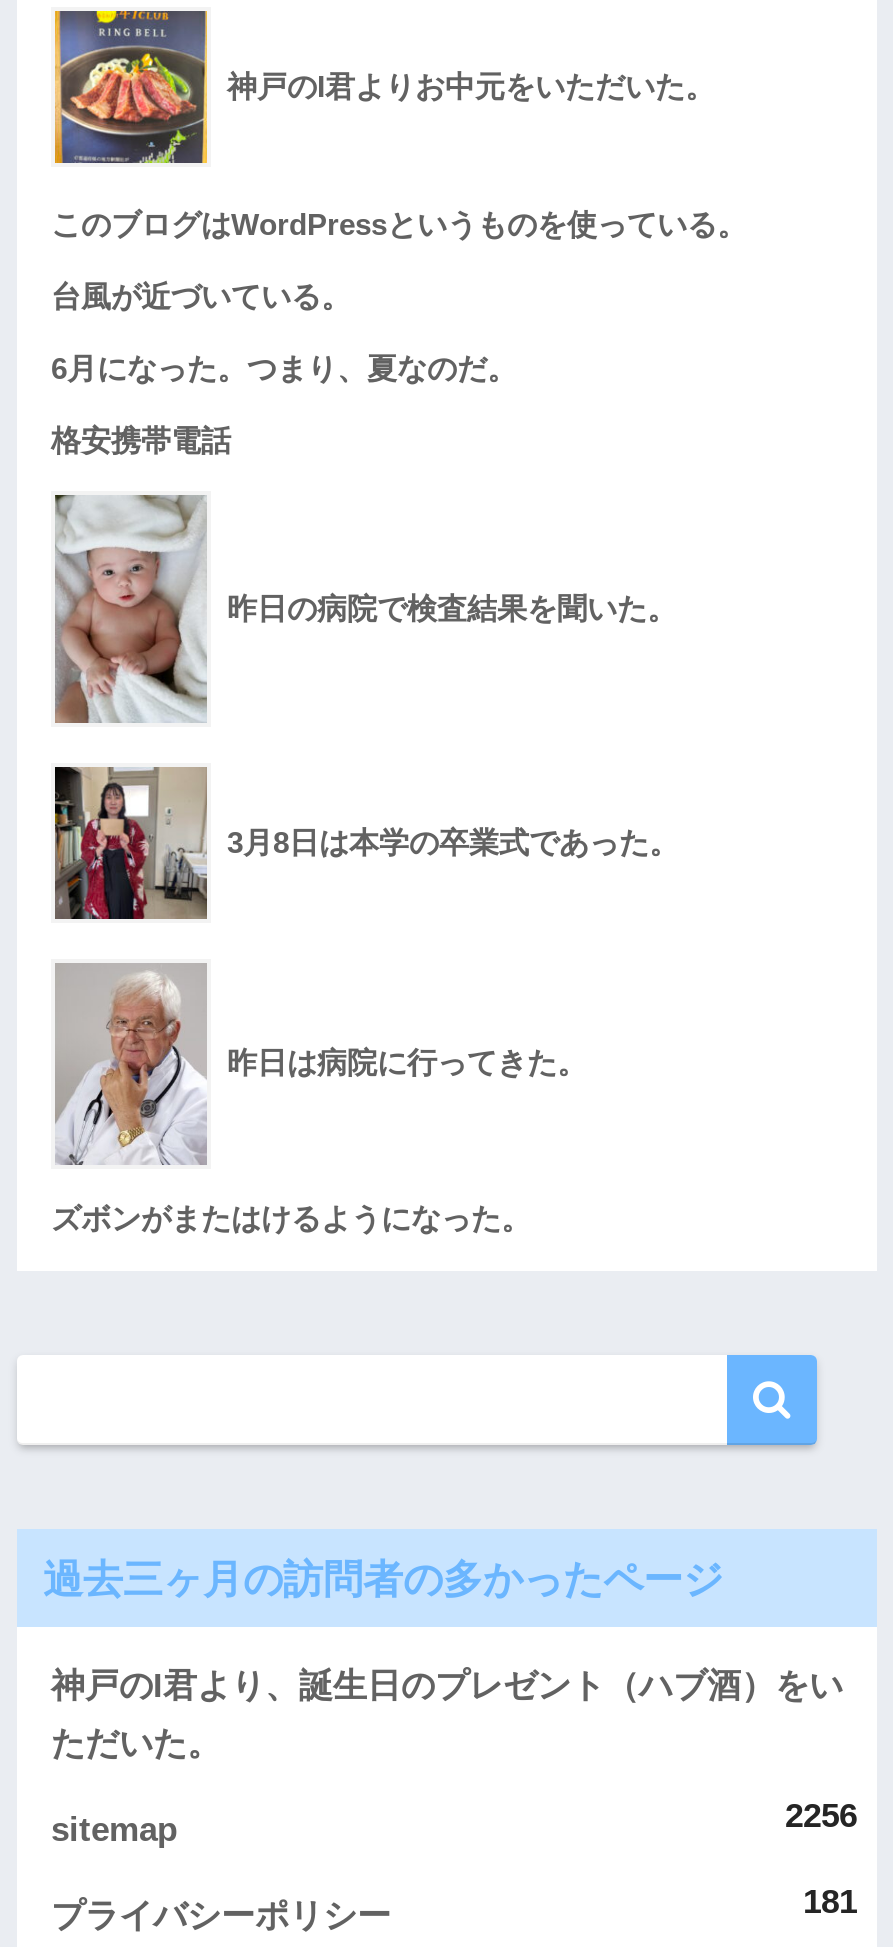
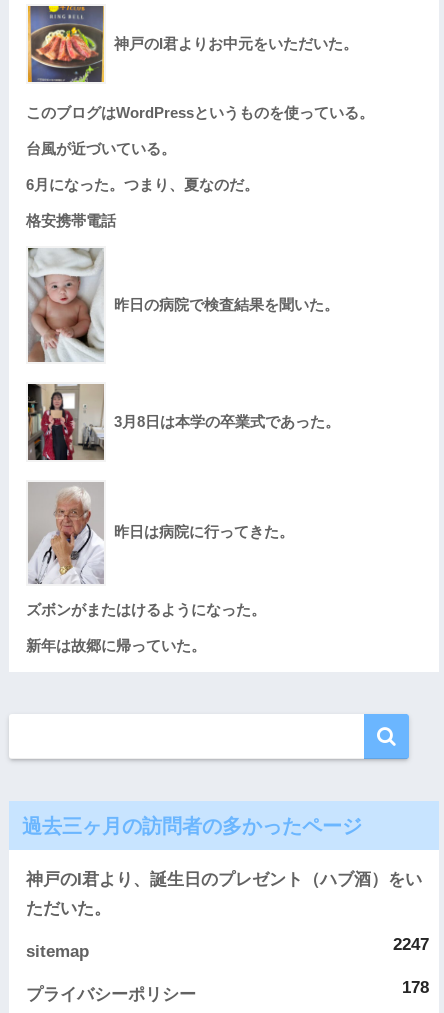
+ 新年は故郷に帰っていた。

- 2256
+ 2247

- 181
+ 178
